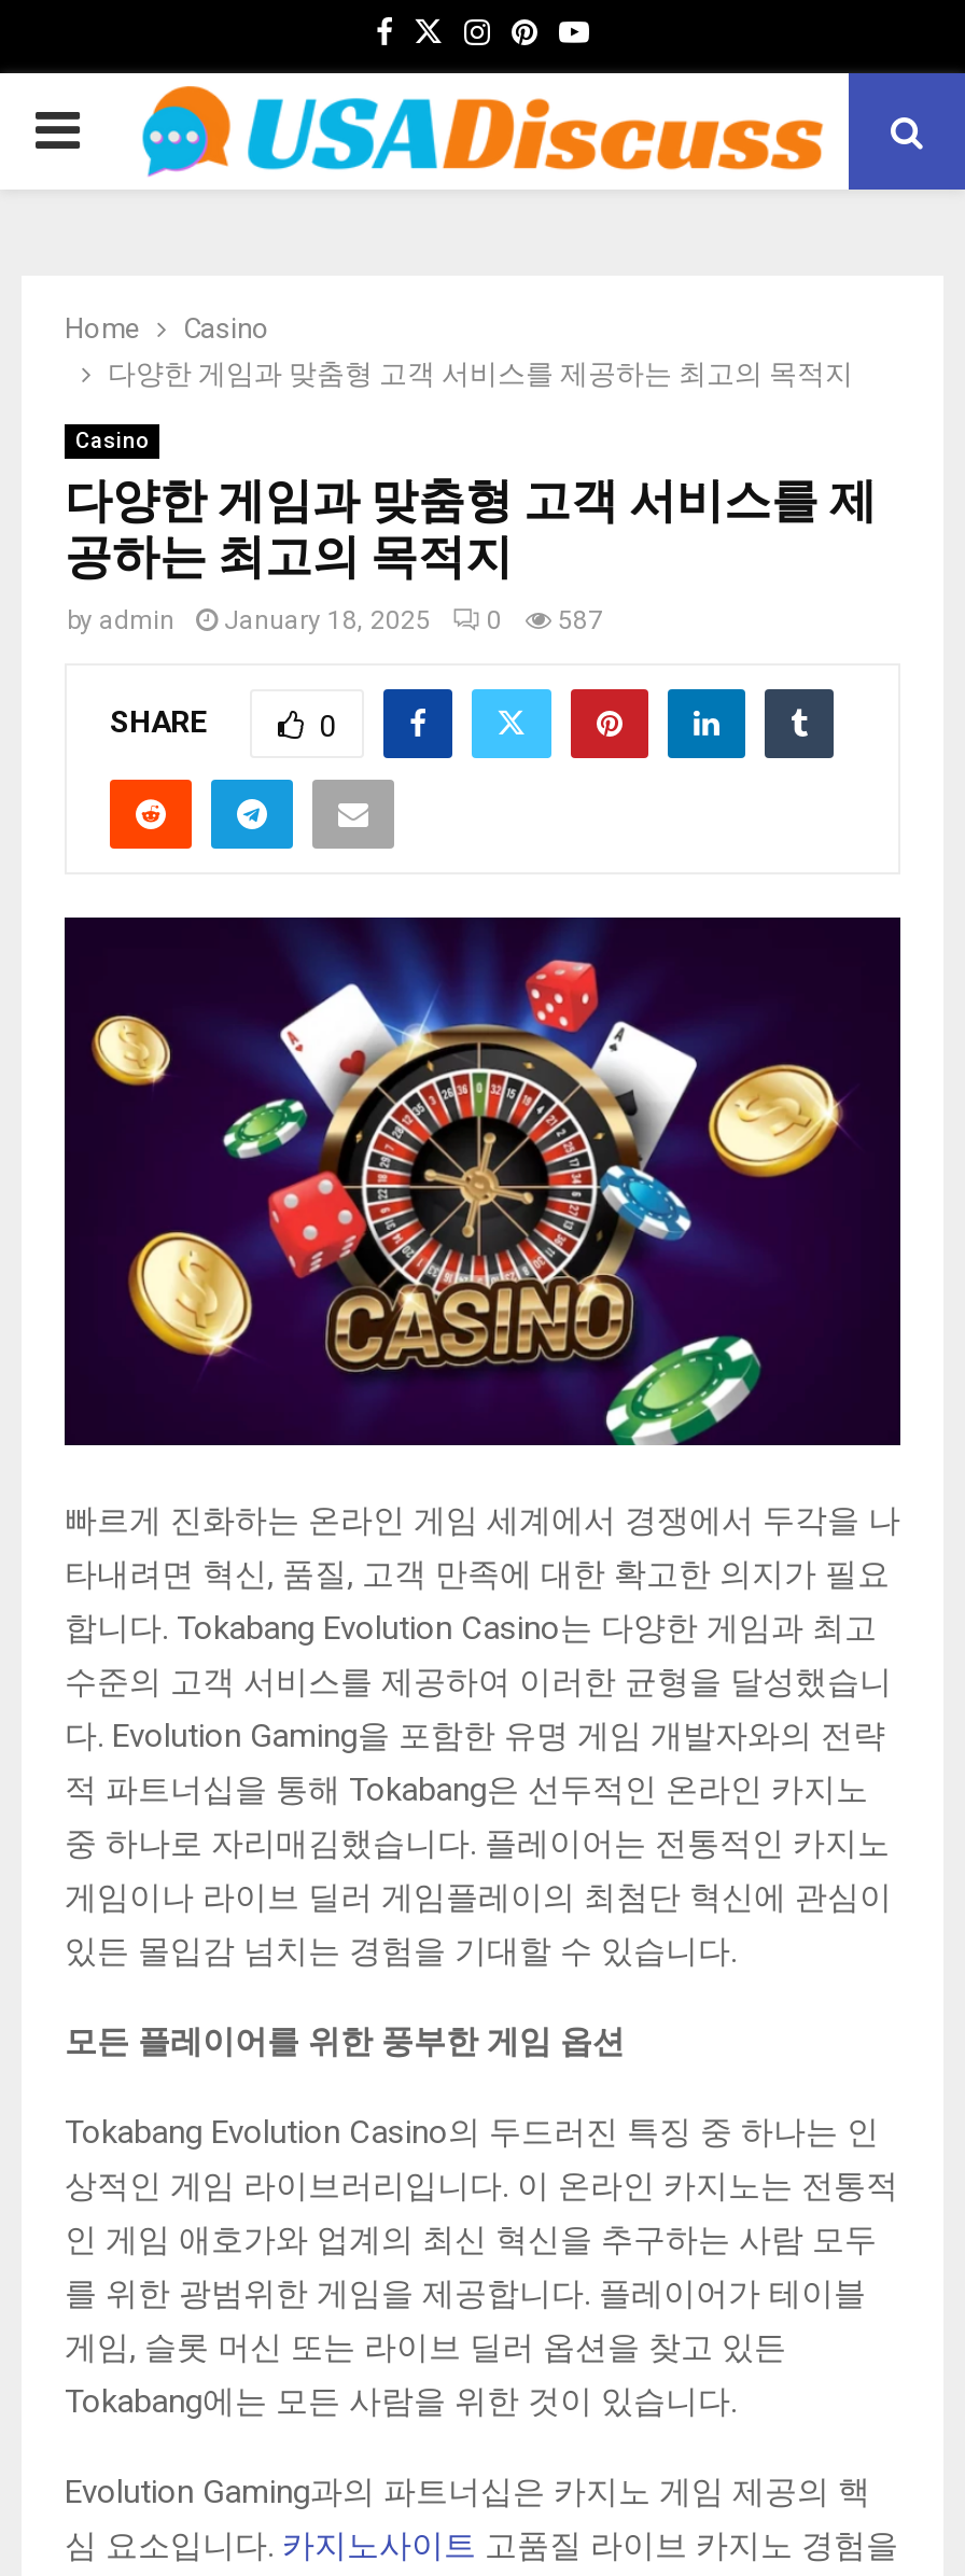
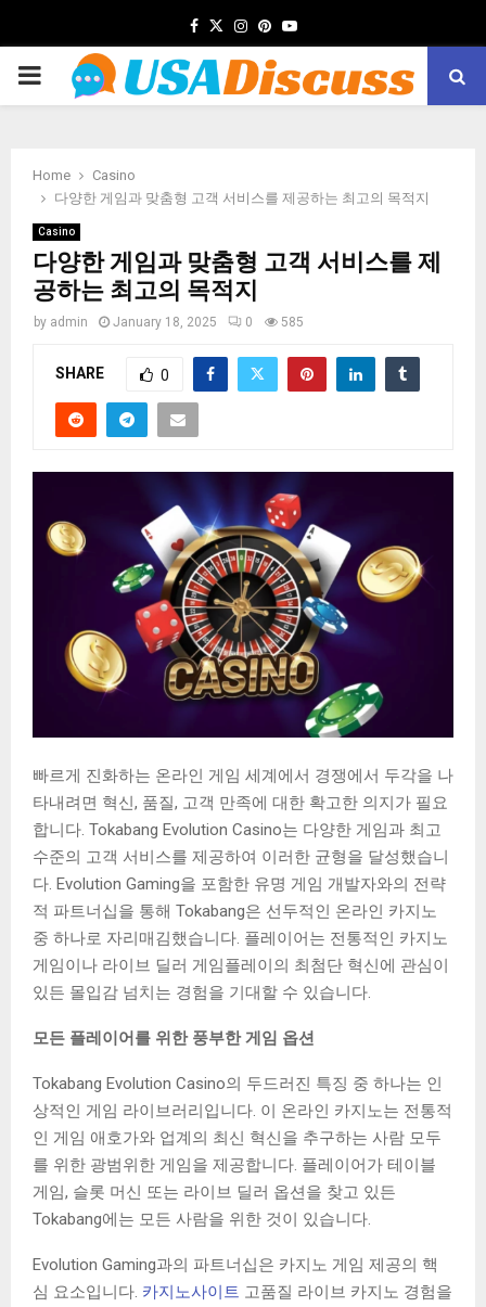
- by admin January 18, 2025 0 587
+ by admin January 18, 2025 0 585
